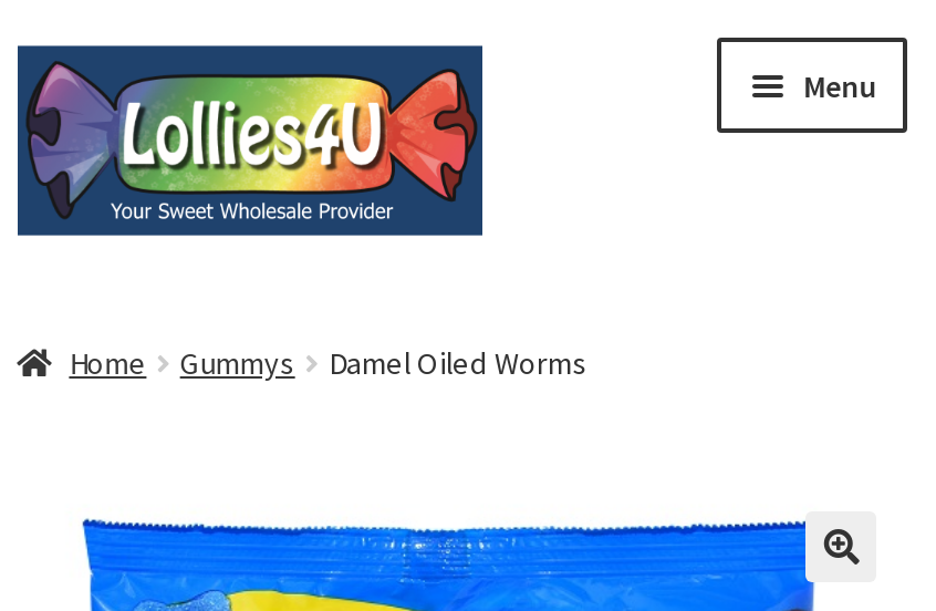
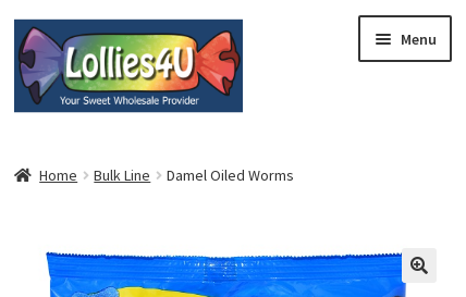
- Gummys
+ Bulk Line
